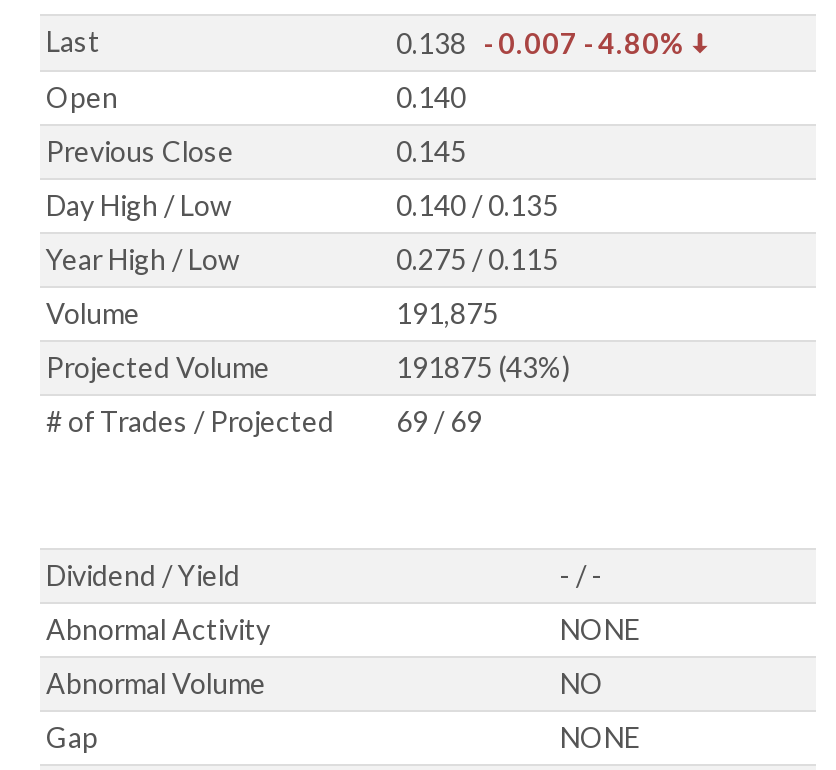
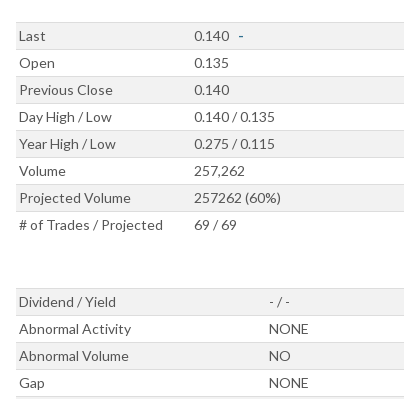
- 0.138 -0.007 -4.80%
+ 0.140 -

- 0.140
+ 0.135

- 0.145
+ 0.140

- 191,875
+ 257,262

- 191875 (43%)
+ 257262 (60%)
